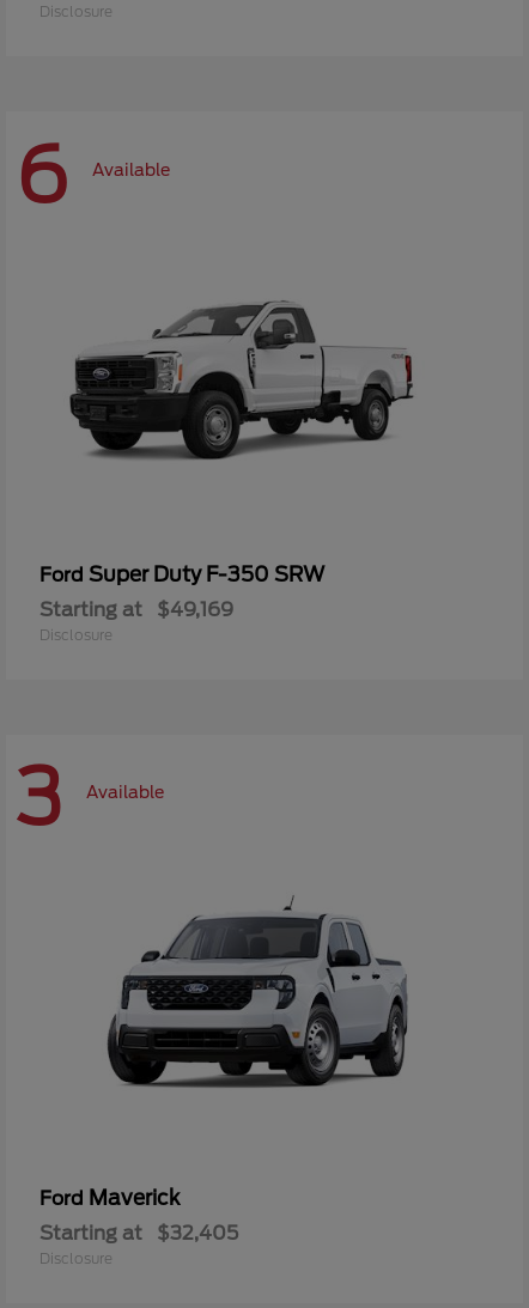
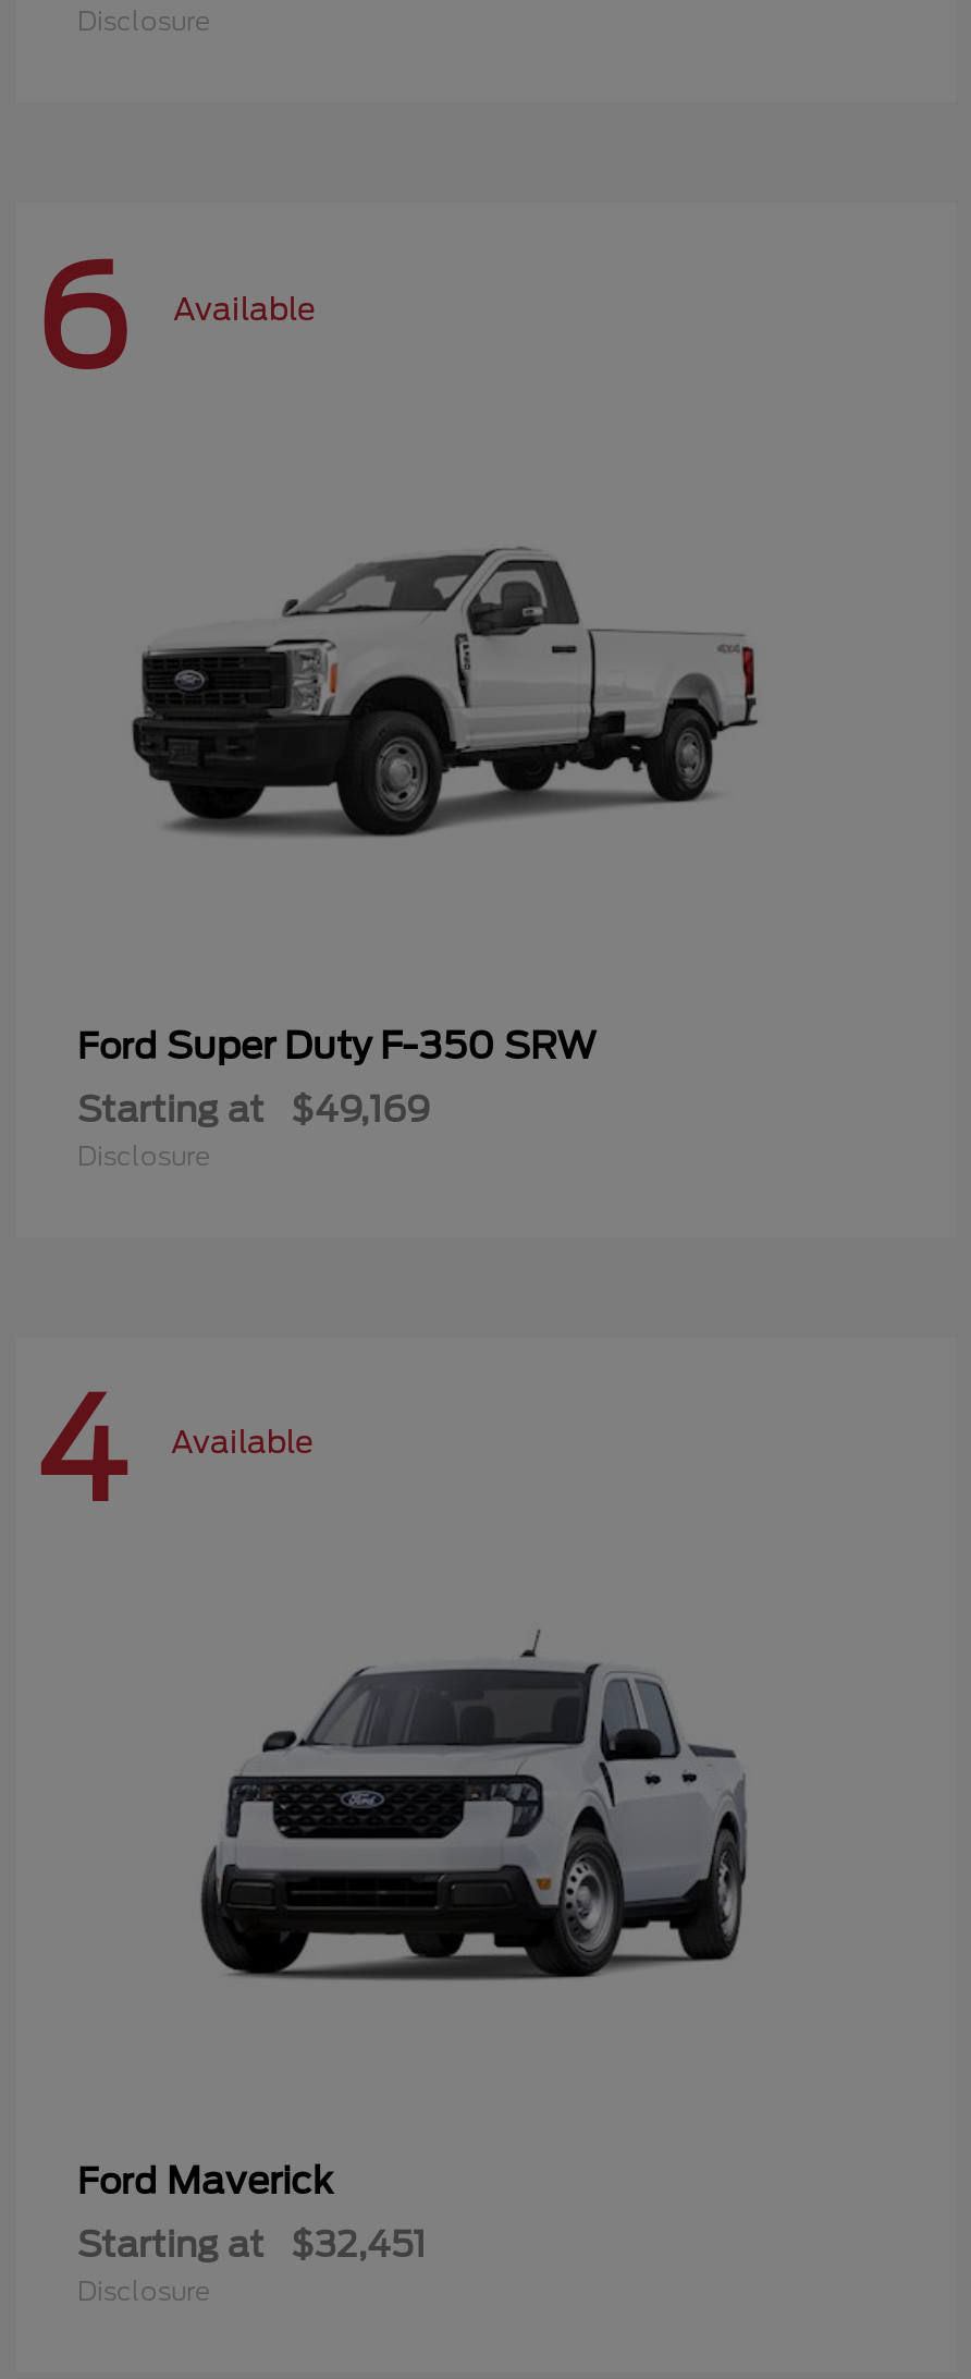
- 3 Available
+ 4 Available

- Starting at $32,405
+ Starting at $32,451
